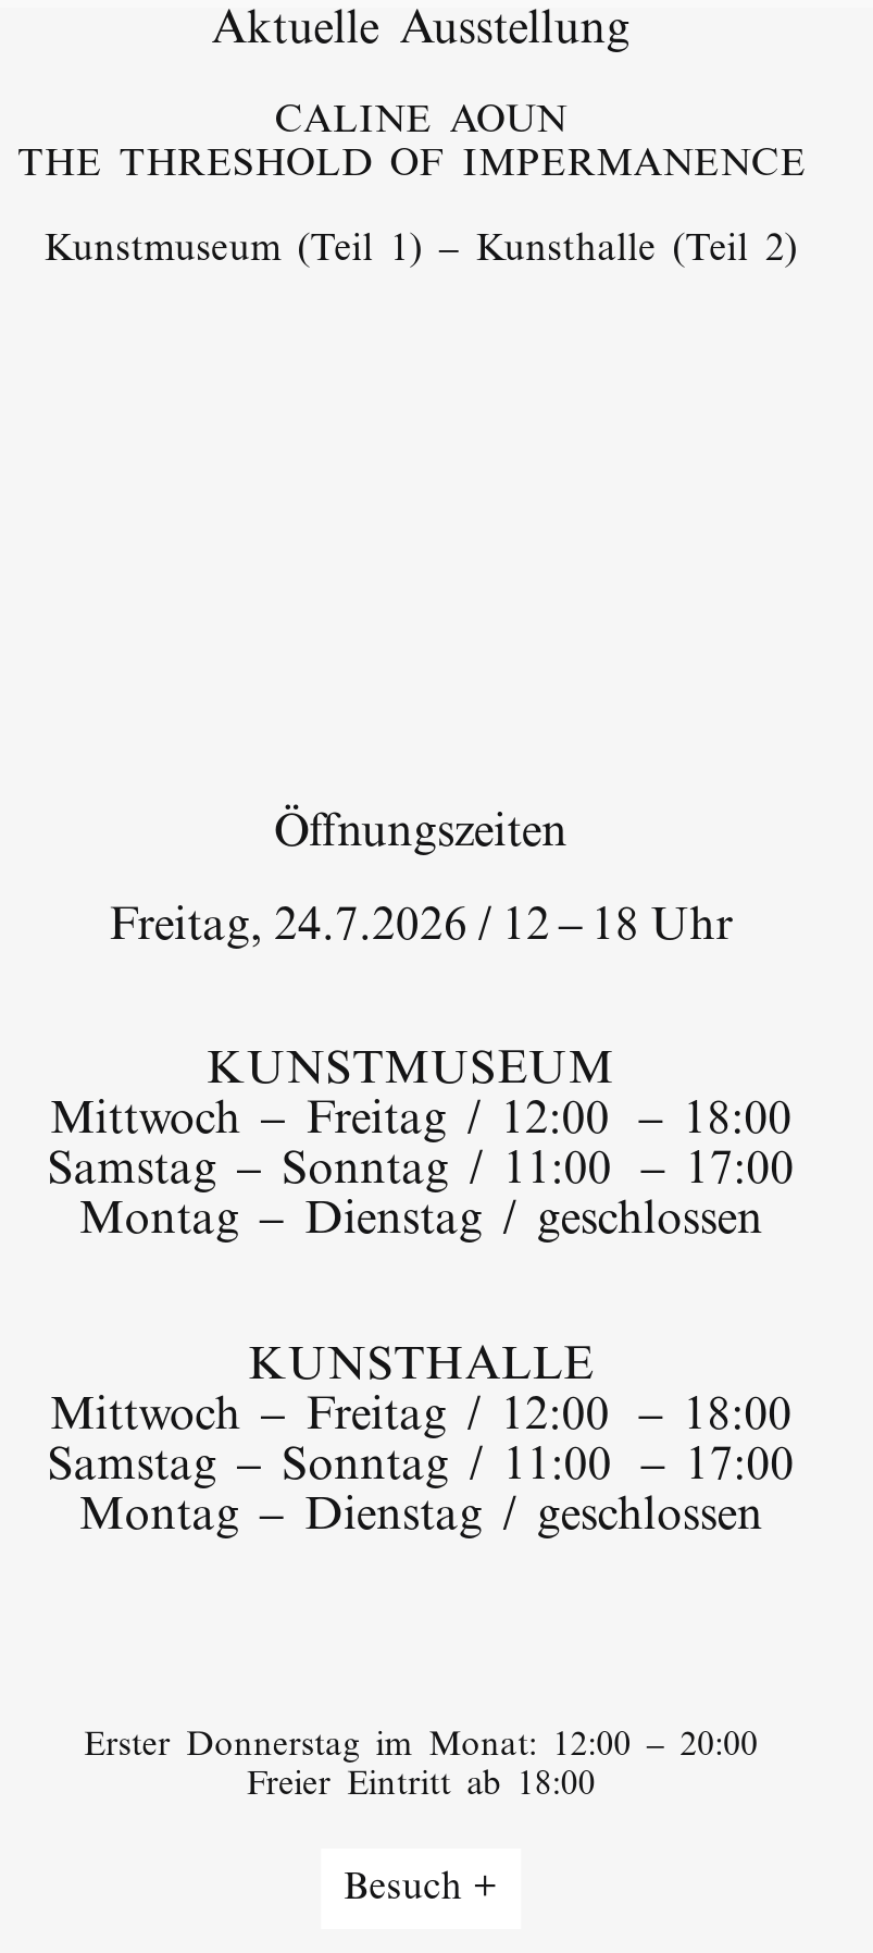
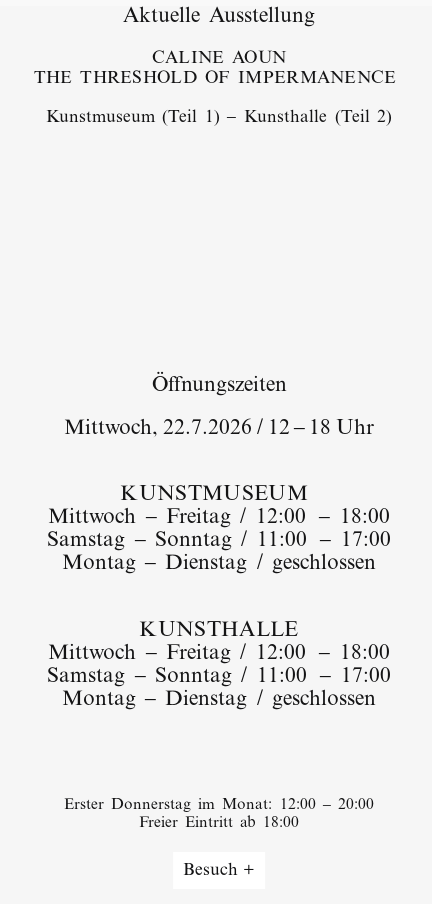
- Freitag, 24.7.2026 / 12 – 18 Uhr
+ Mittwoch, 22.7.2026 / 12 – 18 Uhr
